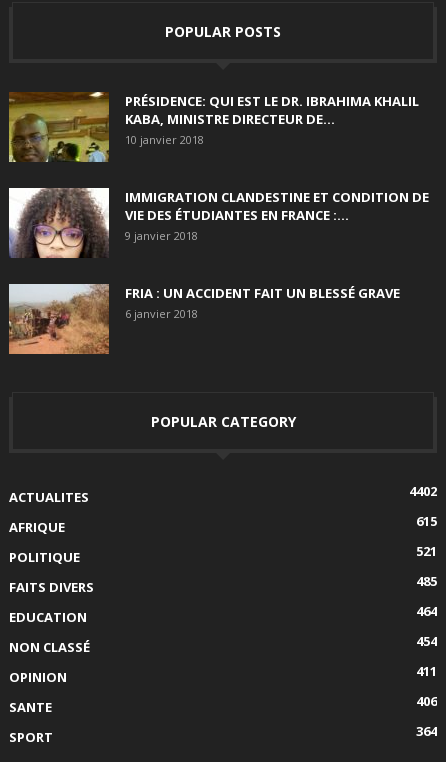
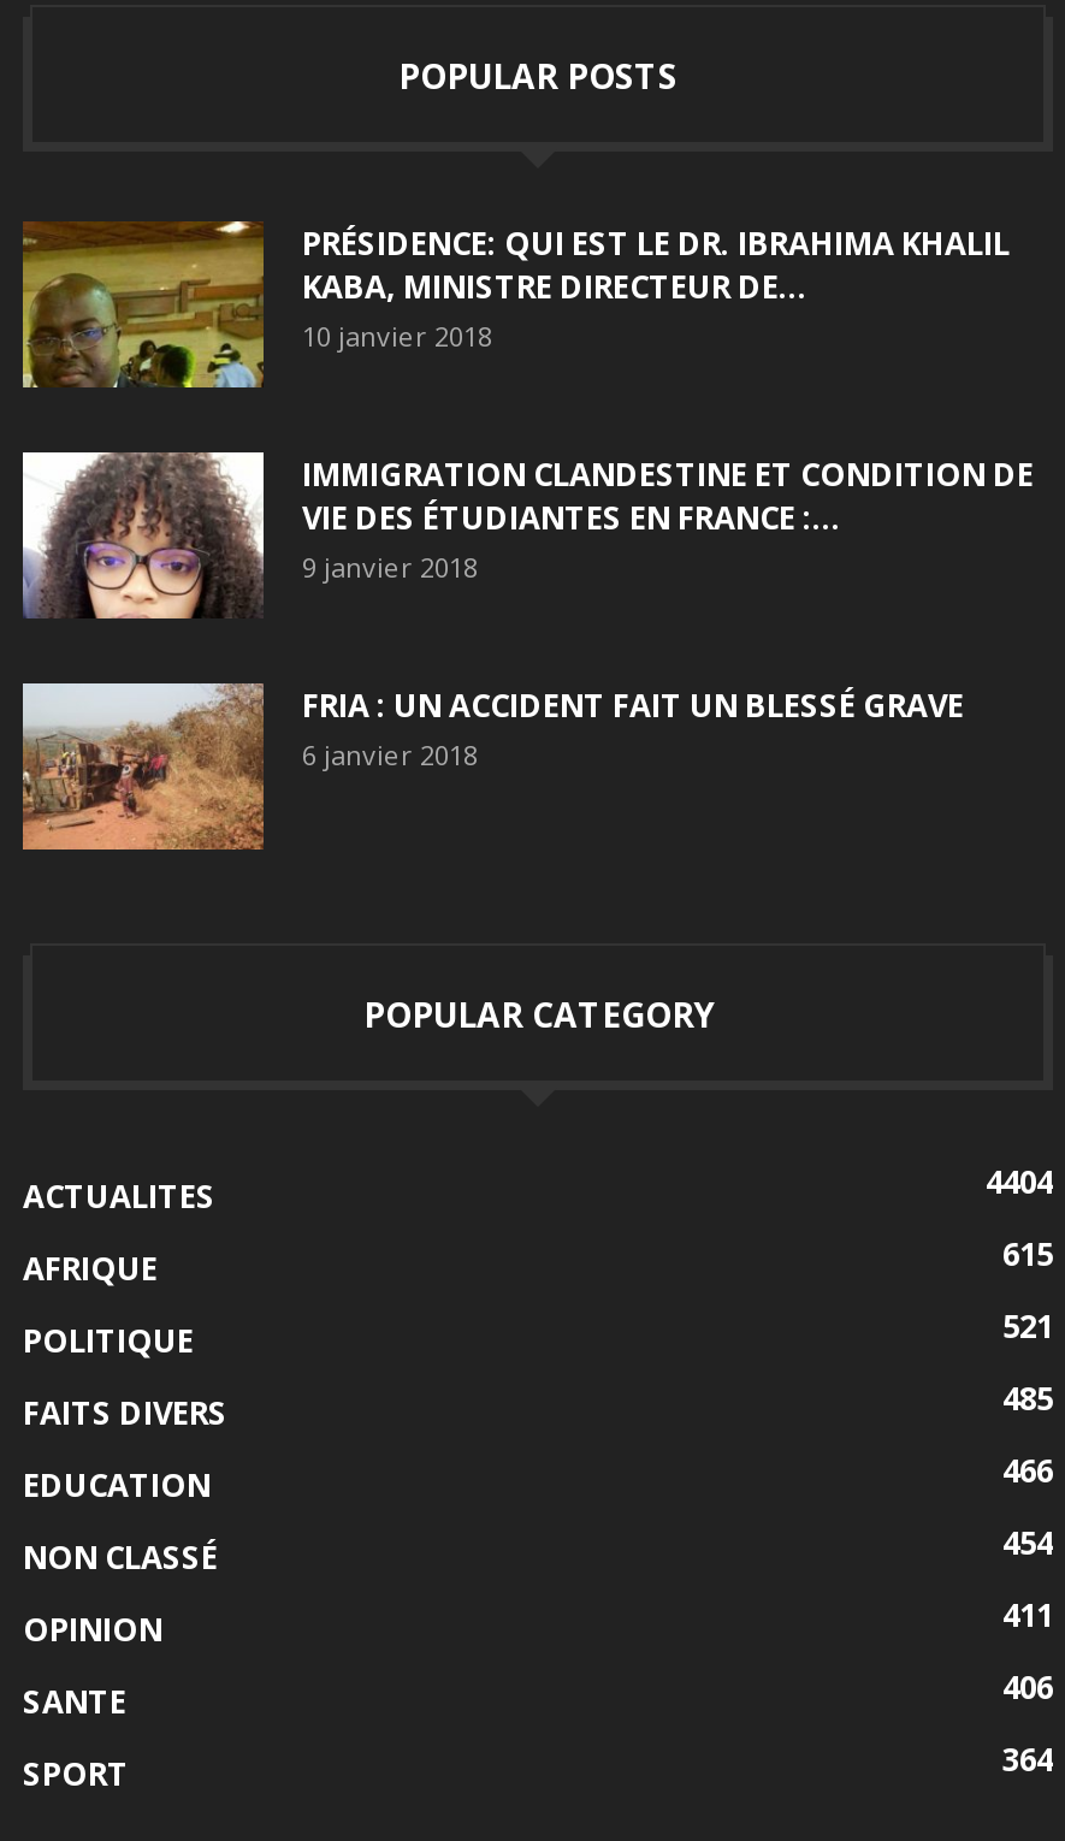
- 4402
+ 4404

- 464
+ 466
